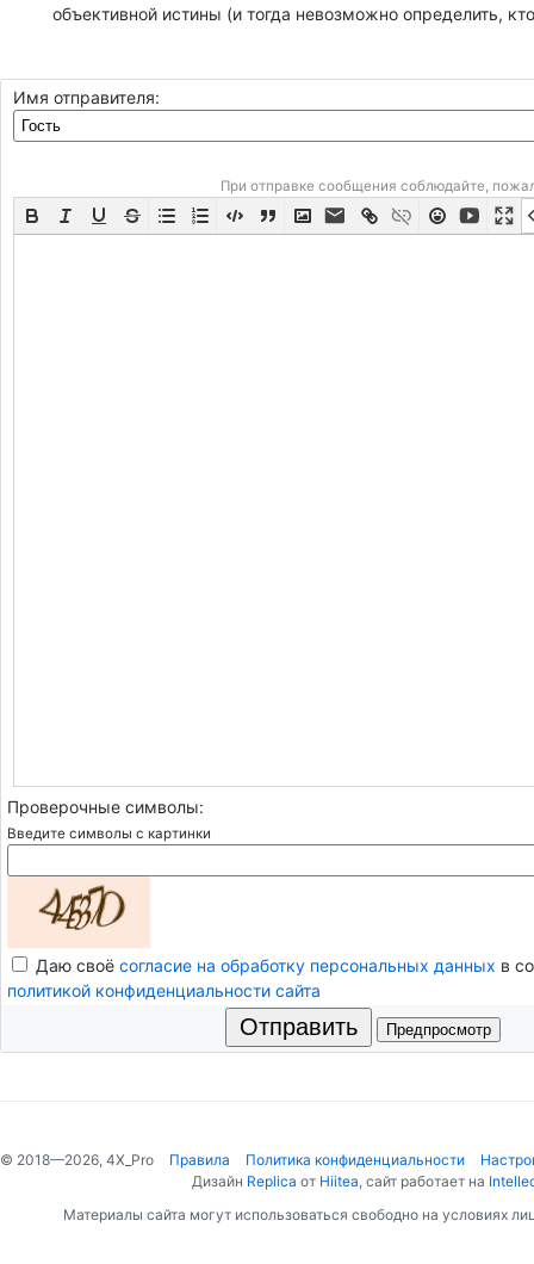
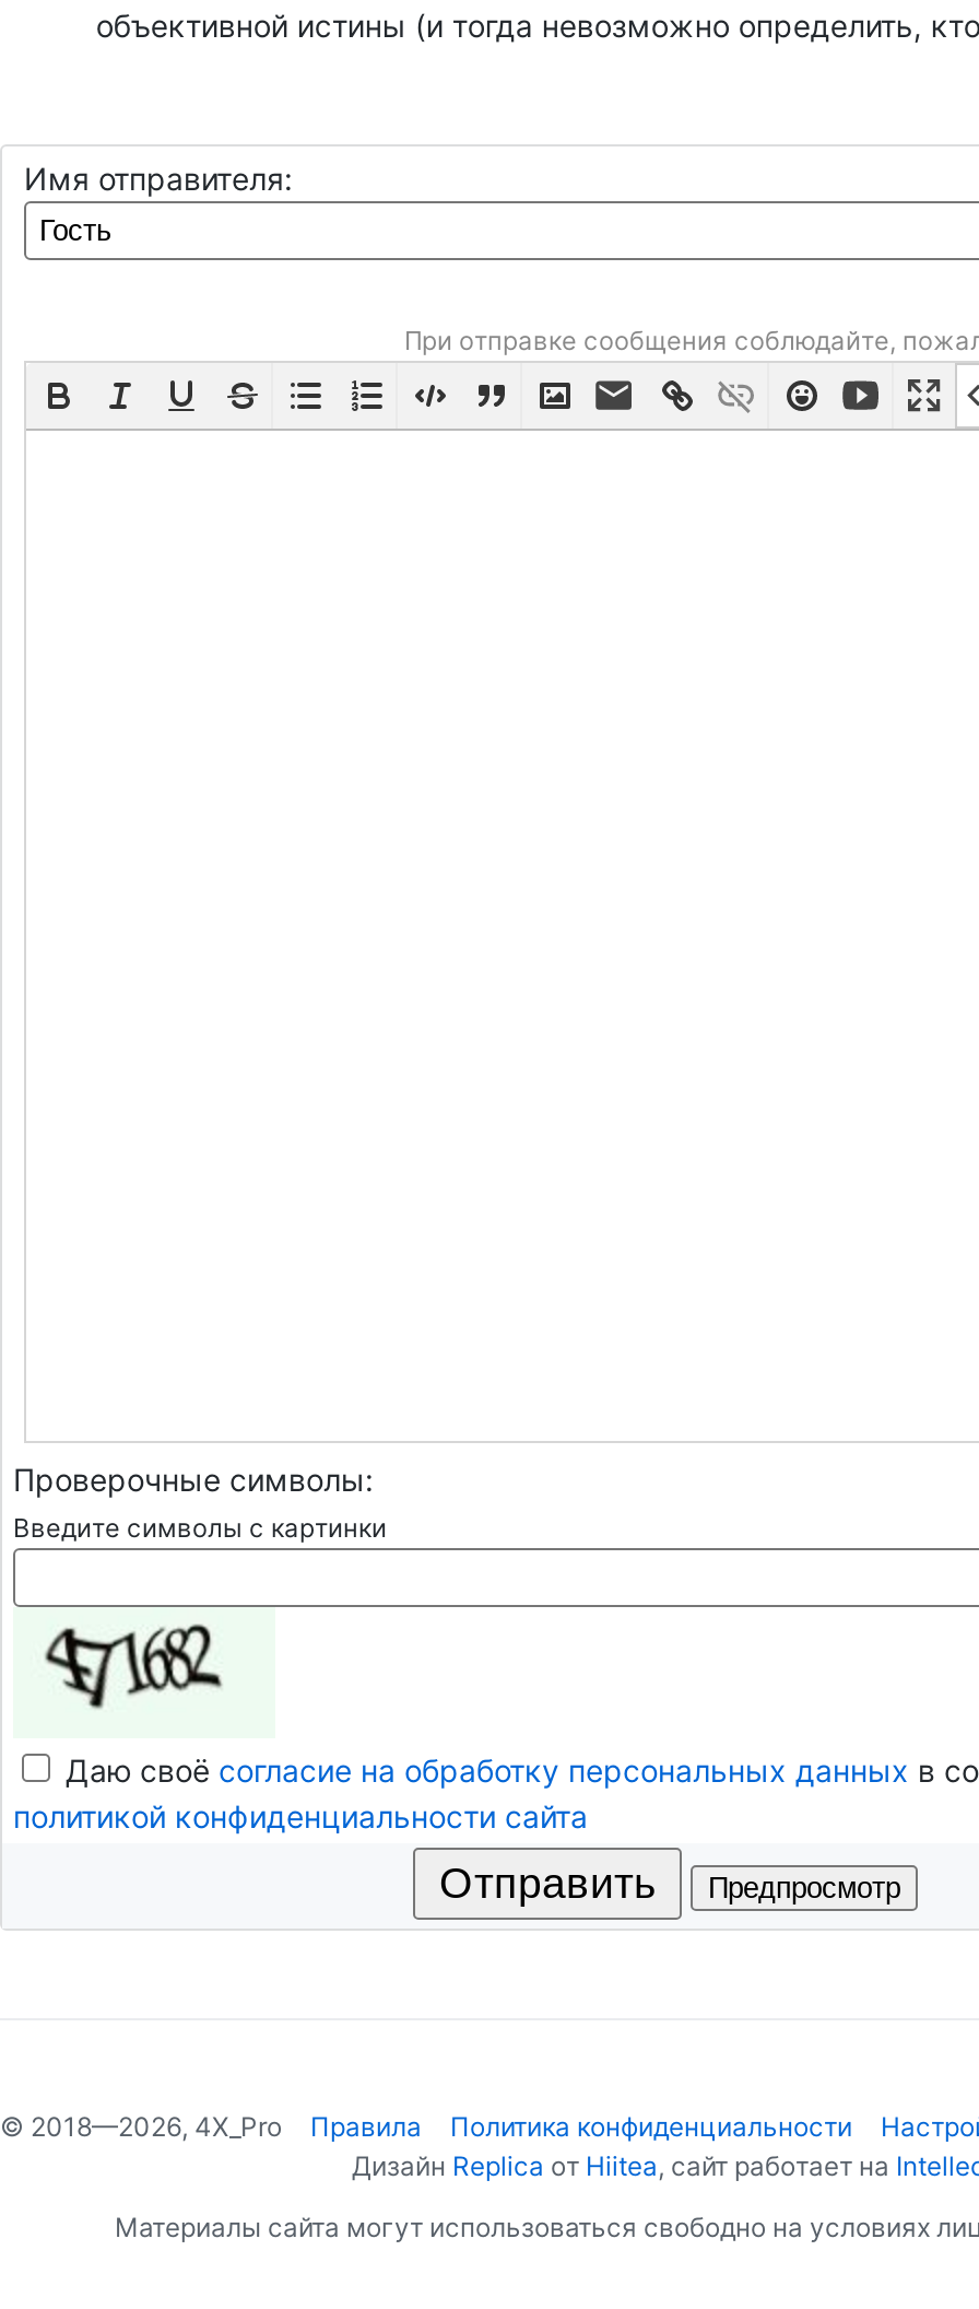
- [image]
+ [image]
